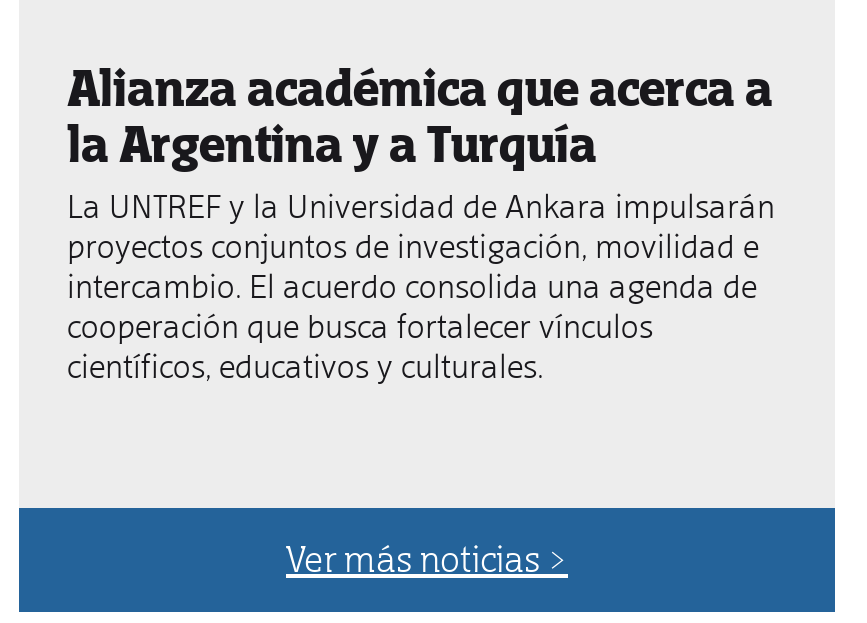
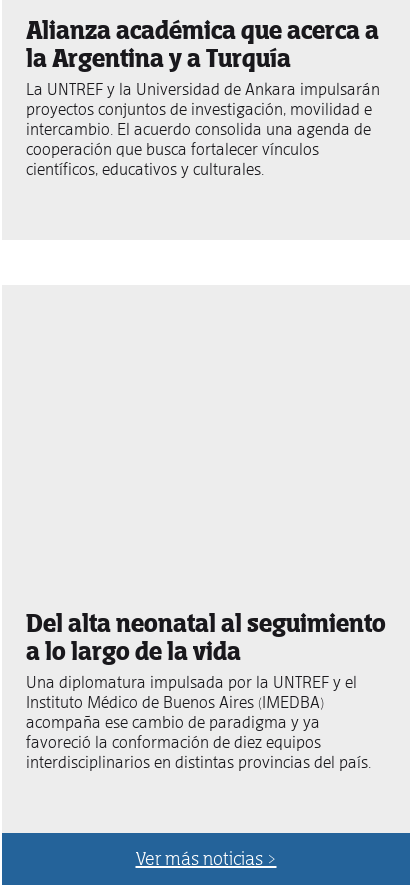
+ Del alta neonatal al seguimiento
+ a lo largo de la vida
+ Una diplomatura impulsada por la UNTREF y el
+ Instituto Médico de Buenos Aires (IMEDBA)
+ acompaña ese cambio de paradigma y ya
+ favoreció la conformación de diez equipos
+ interdisciplinarios en distintas provincias del país.
